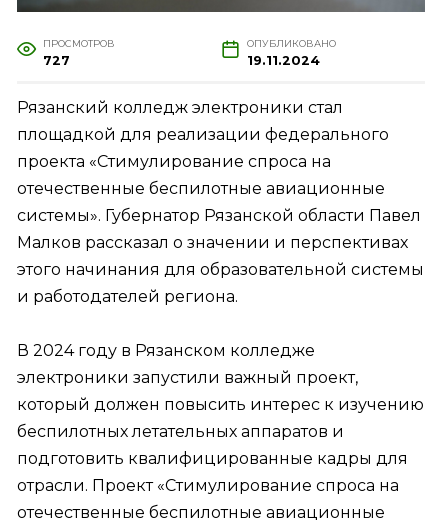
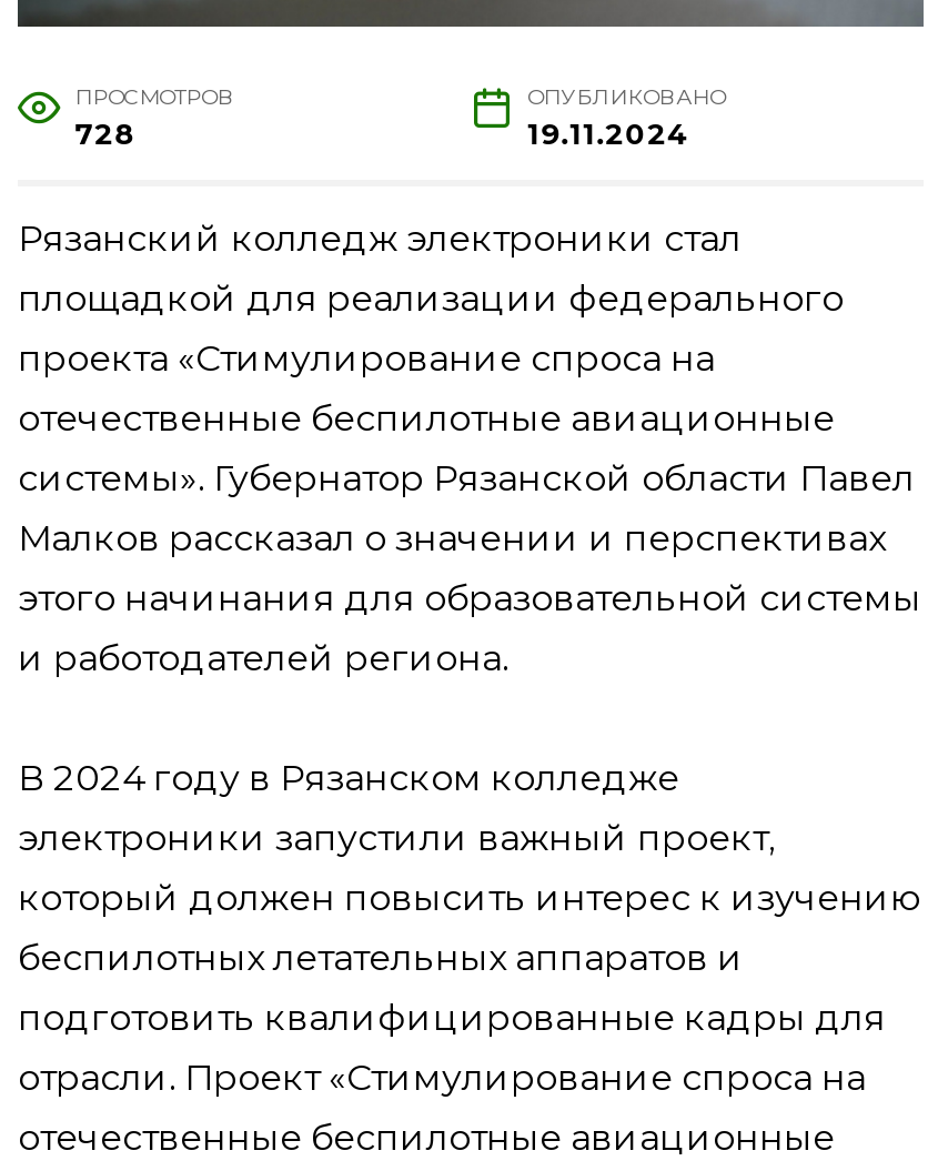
- 727
+ 728
